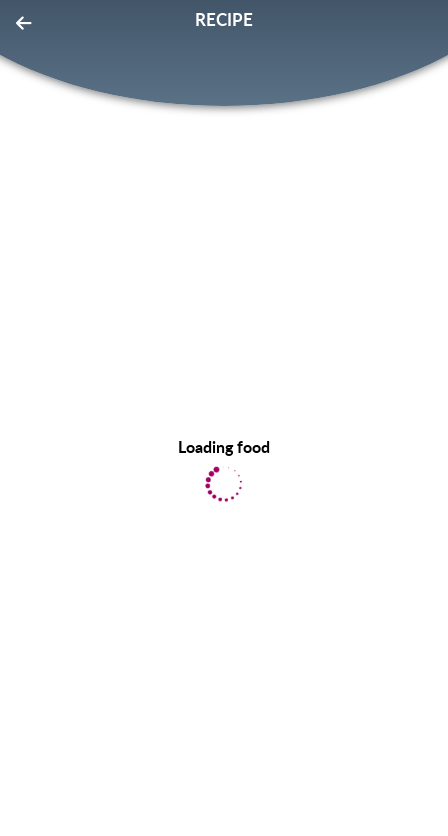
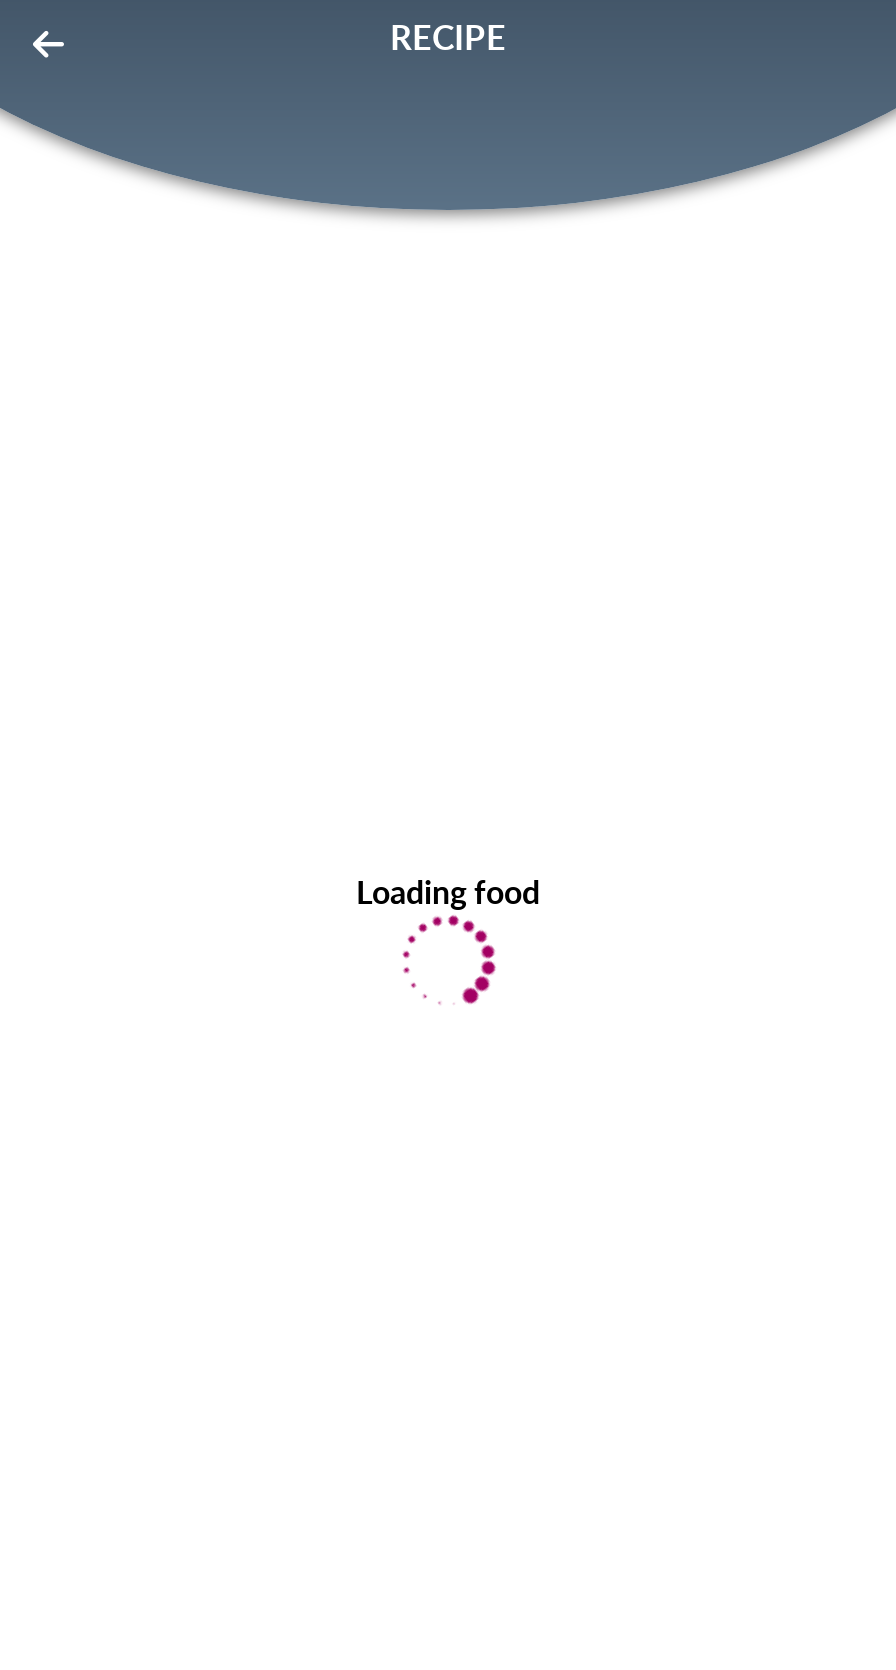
- [image]
+ [image]
